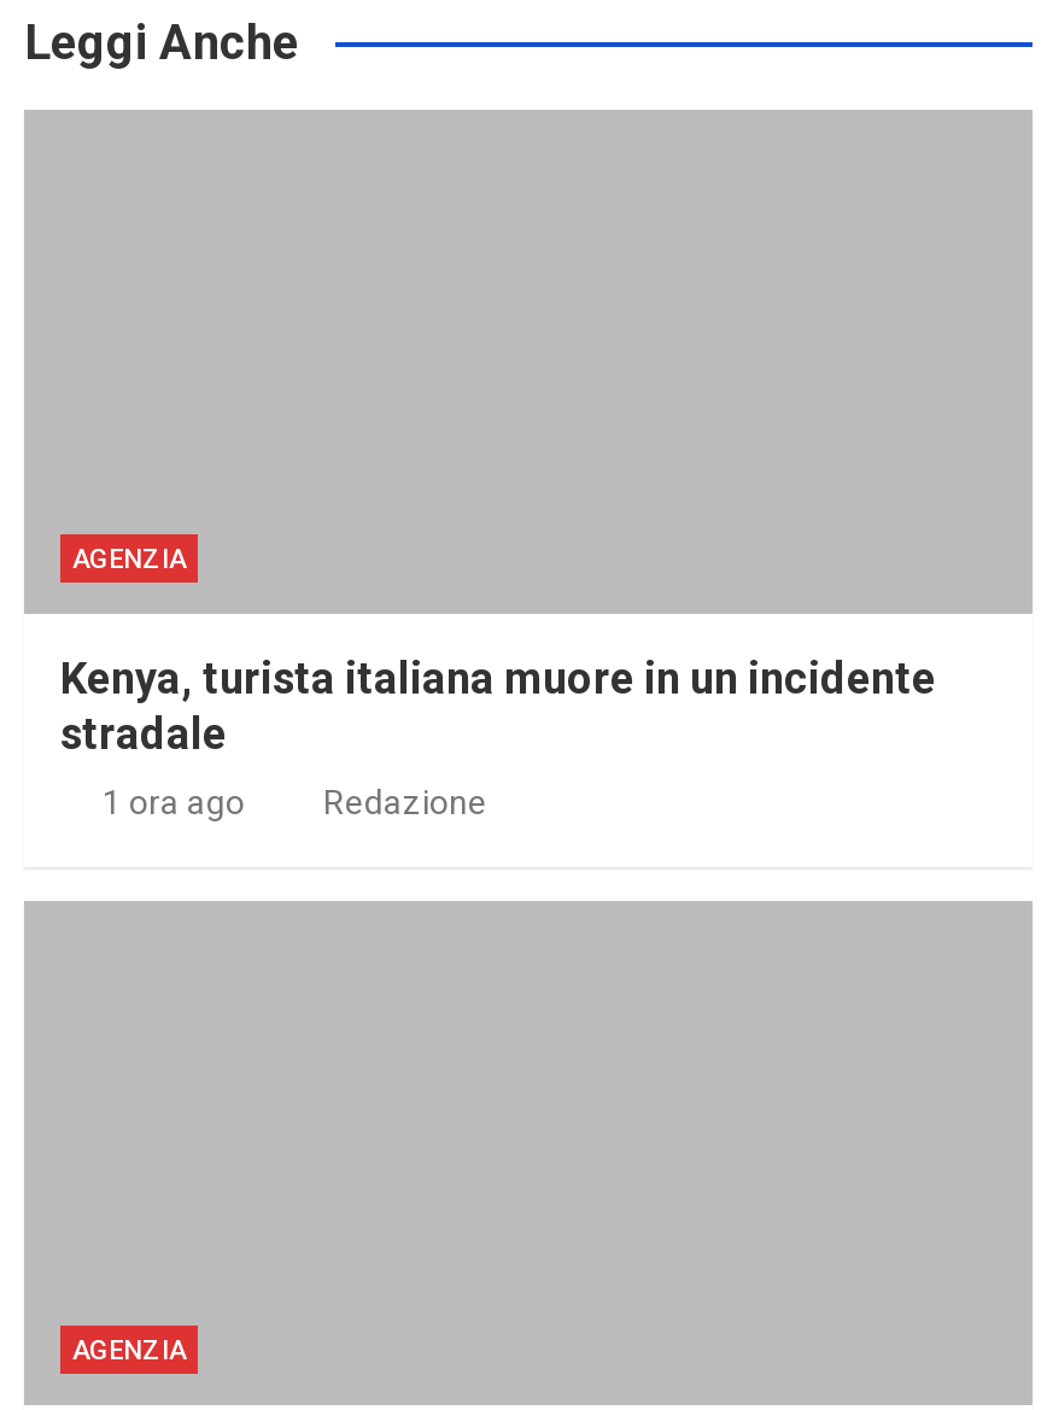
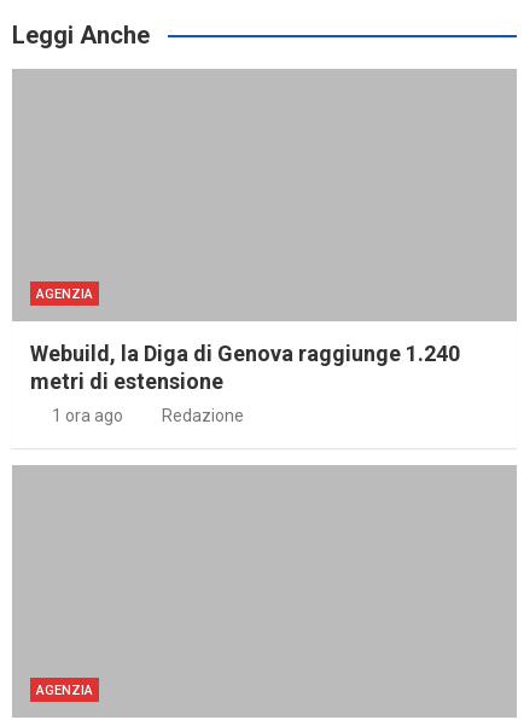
- Kenya, turista italiana muore in un incidente
- stradale
+ Webuild, la Diga di Genova raggiunge 1.240
+ metri di estensione
